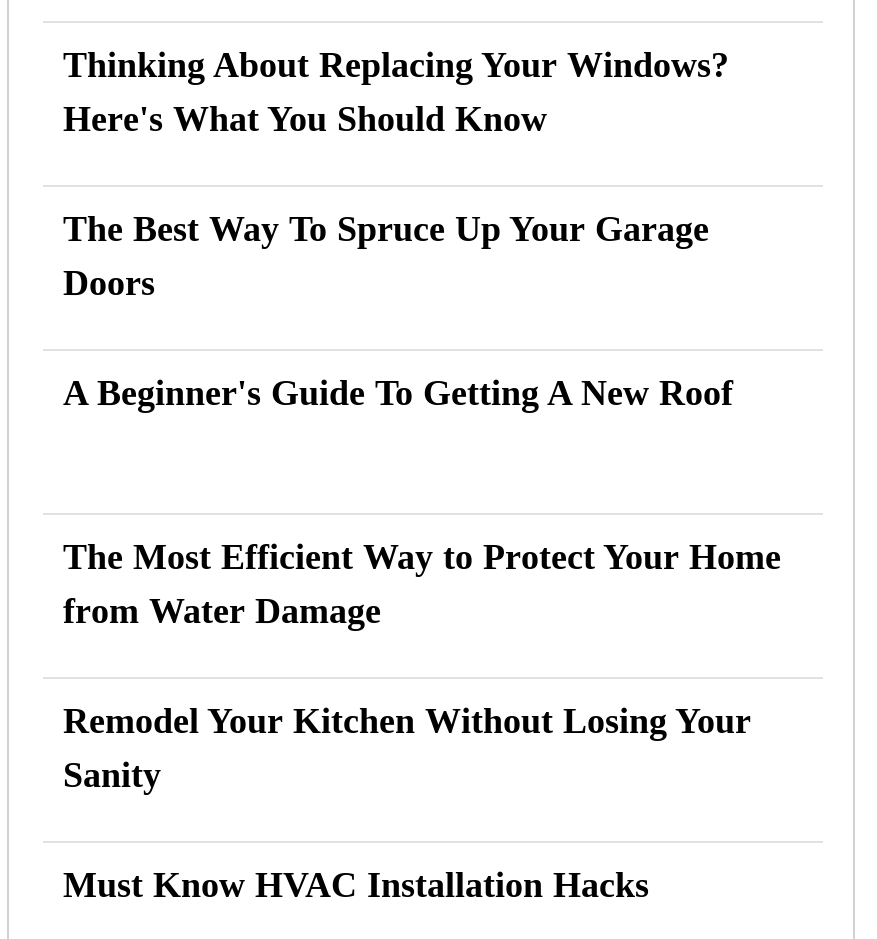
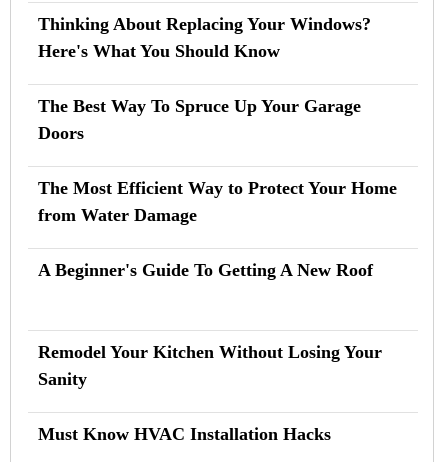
moved down: A Beginner's Guide To Getting A New Roof

moved up: The Most Efficient Way to Protect Your Home | from Water Damage
